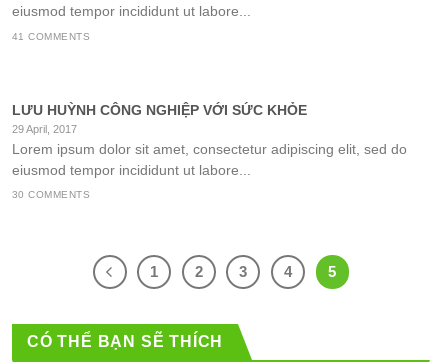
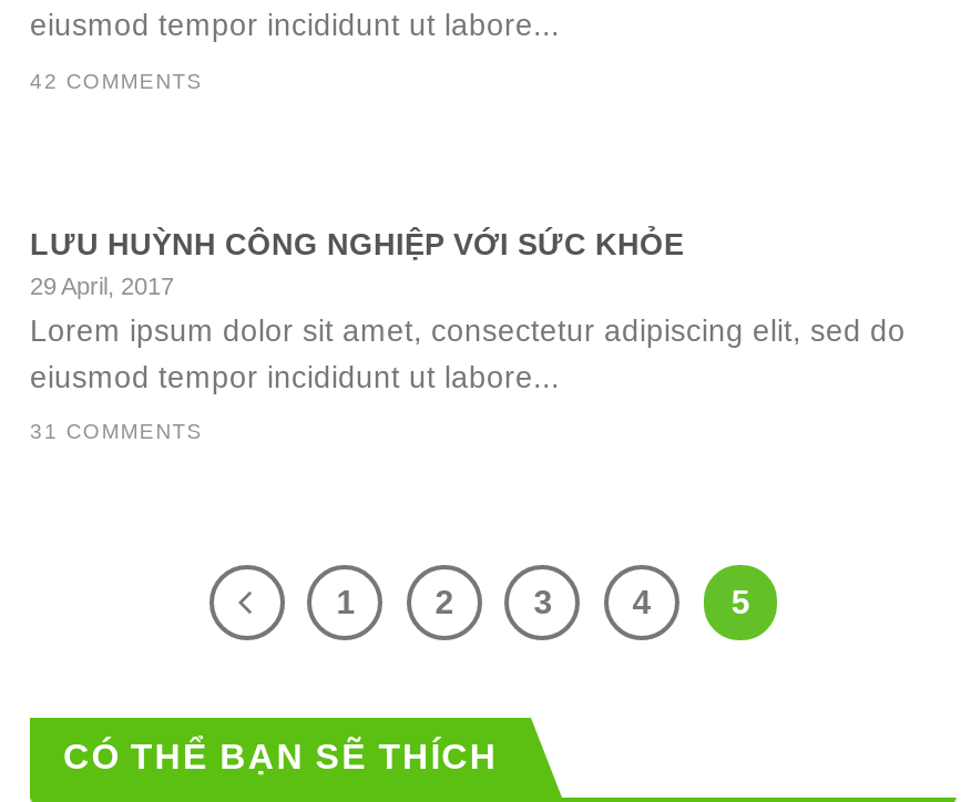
- 41 COMMENTS
+ 42 COMMENTS

- 30 COMMENTS
+ 31 COMMENTS
